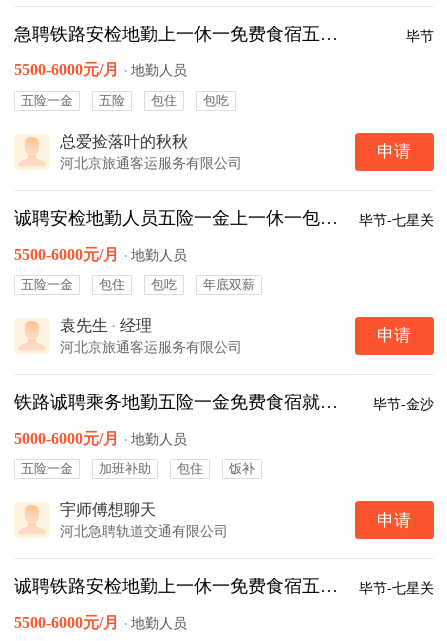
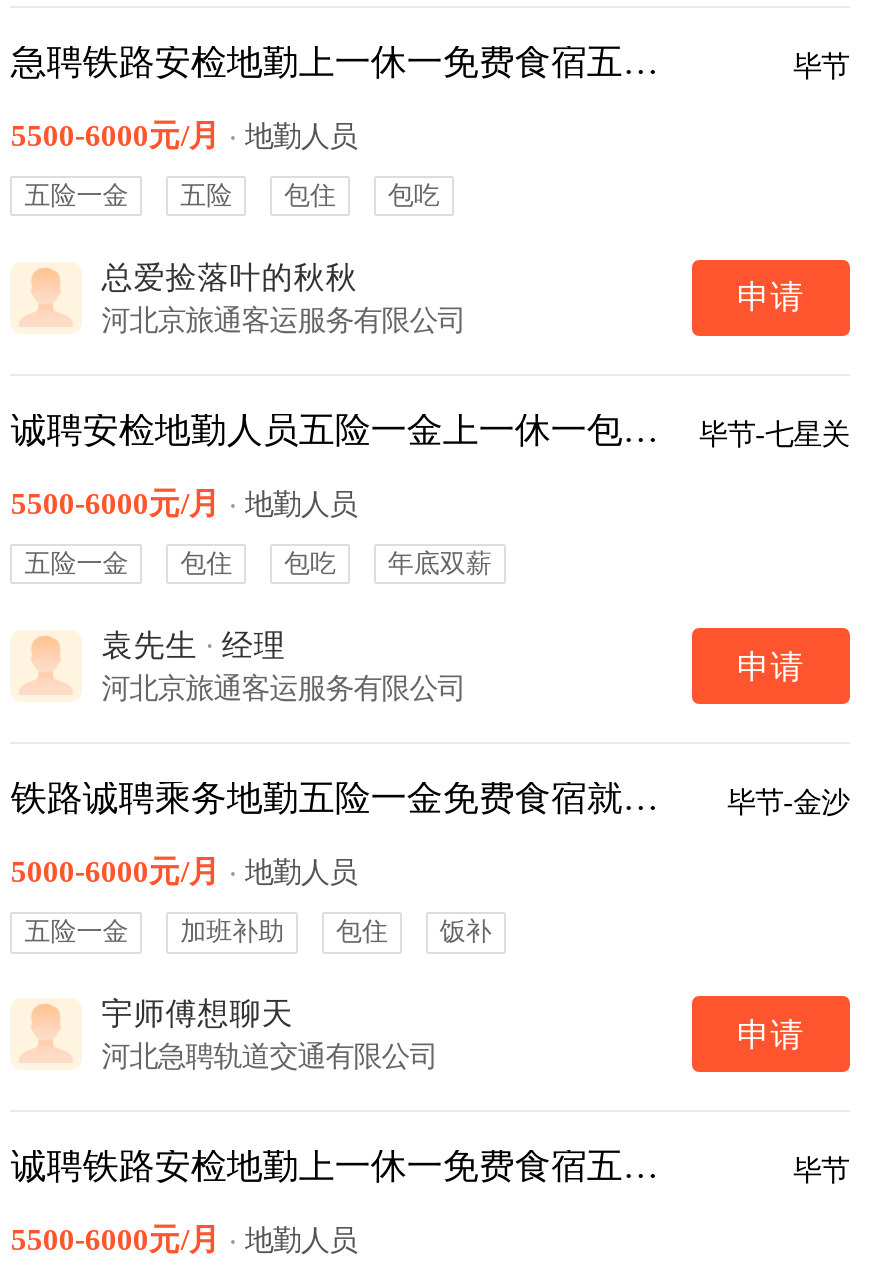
- 毕节-七星关
+ 毕节
